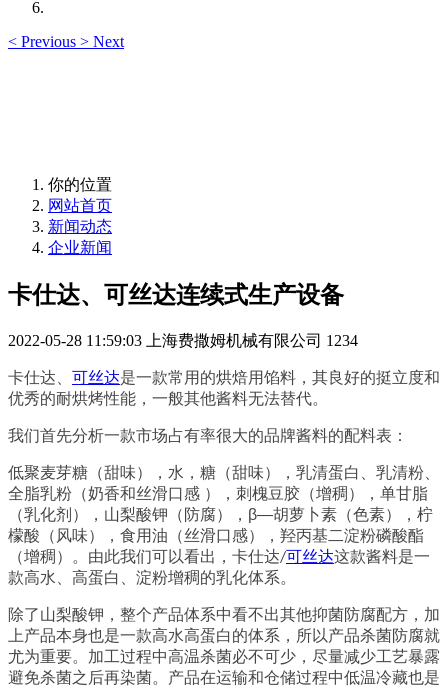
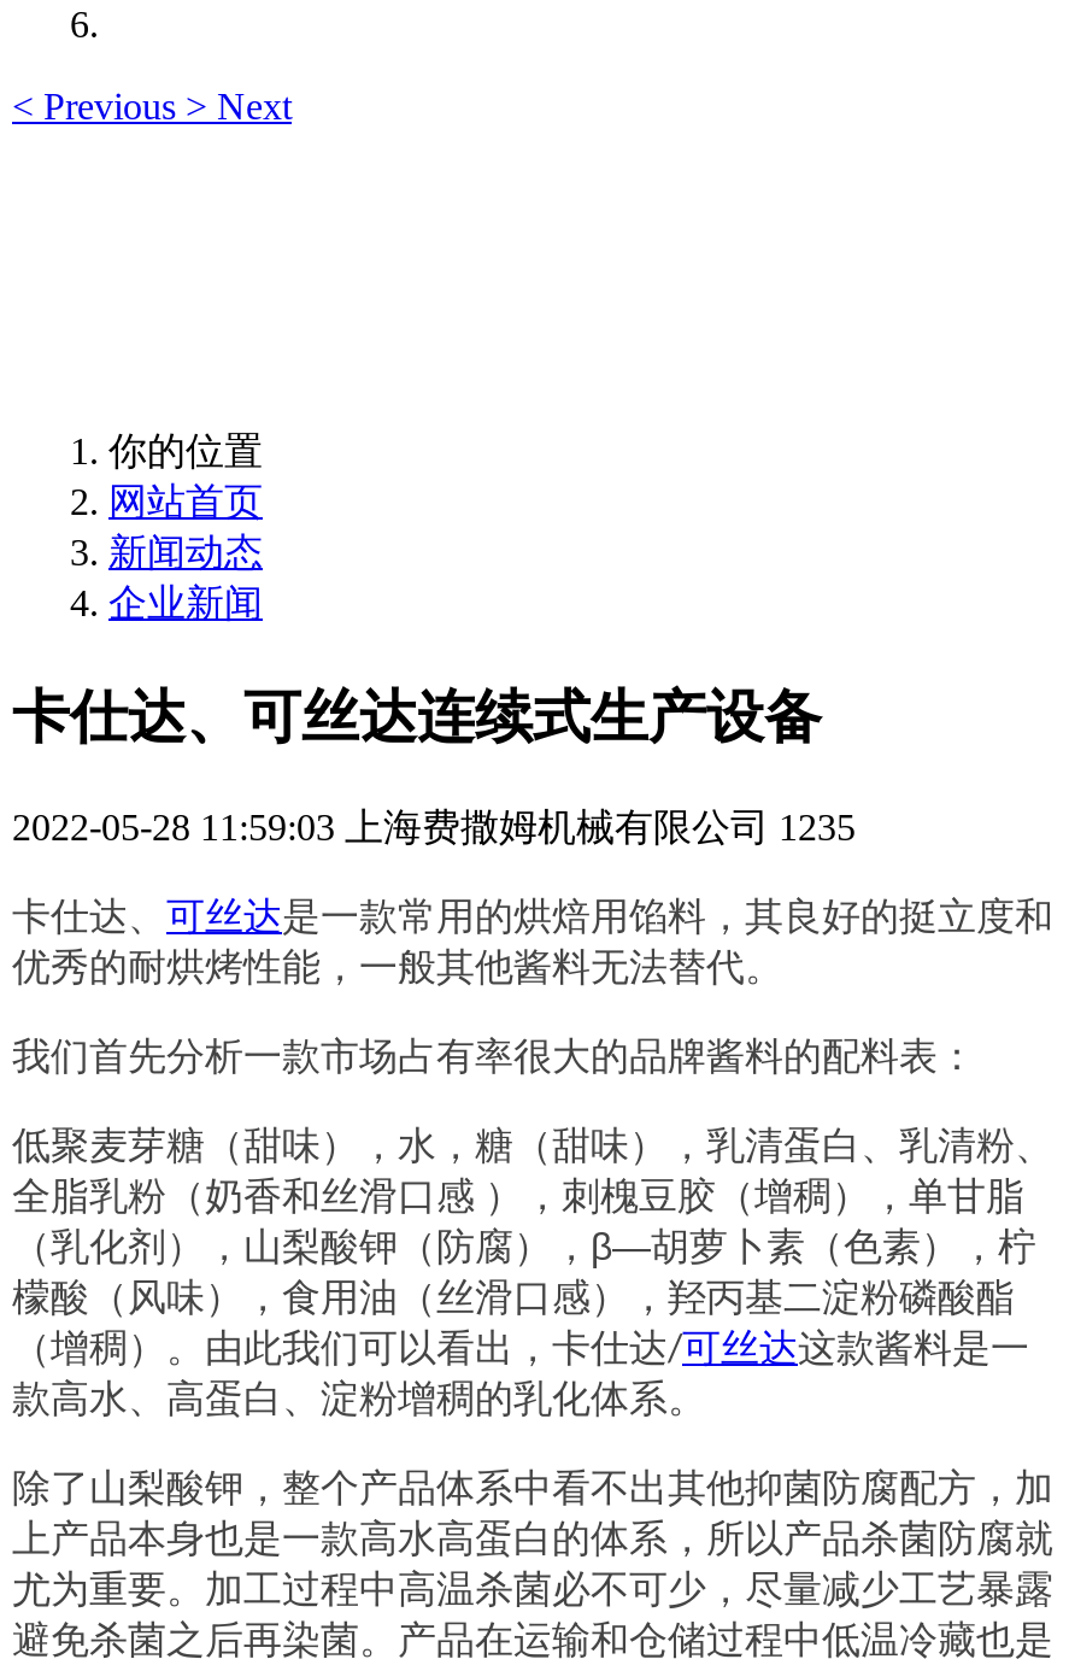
- 2022-05-28 11:59:03 上海费撒姆机械有限公司 1234
+ 2022-05-28 11:59:03 上海费撒姆机械有限公司 1235
